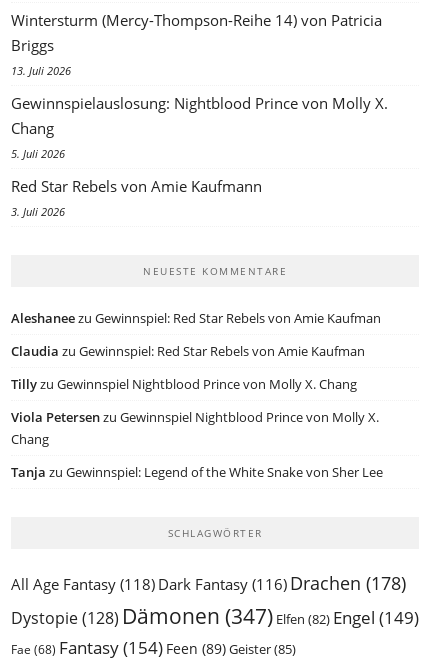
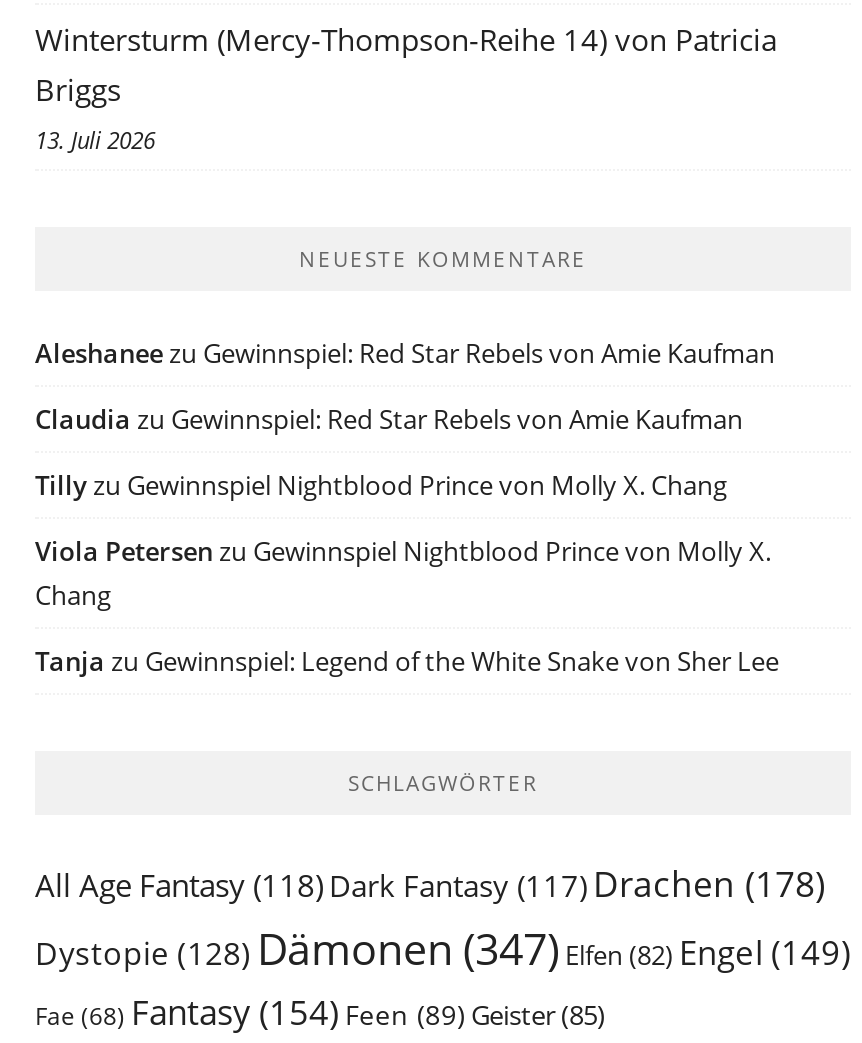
- Gewinnspielauslosung: Nightblood Prince von Molly X.
- Chang
- 5. Juli 2026
- Red Star Rebels von Amie Kaufmann
- 3. Juli 2026

- All Age Fantasy (118) Dark Fantasy (116) Drachen (178)
+ All Age Fantasy (118) Dark Fantasy (117) Drachen (178)
